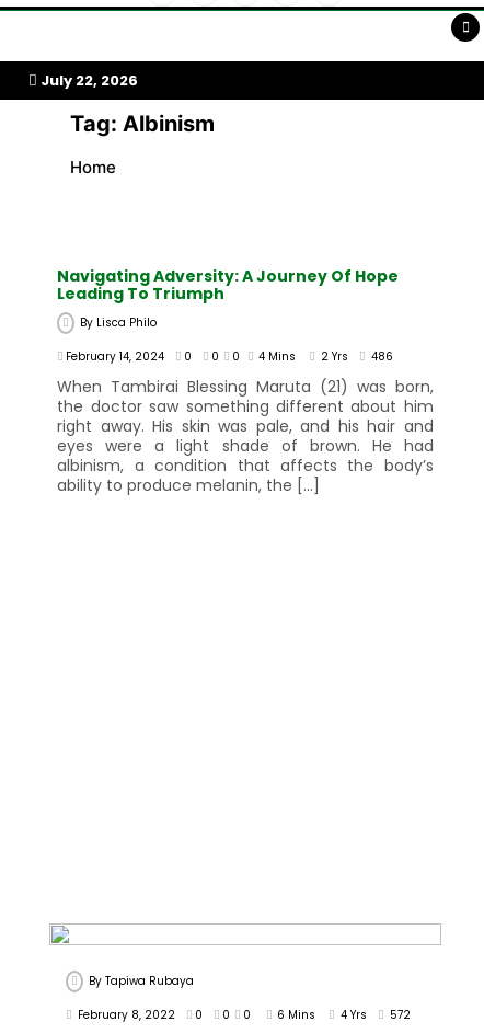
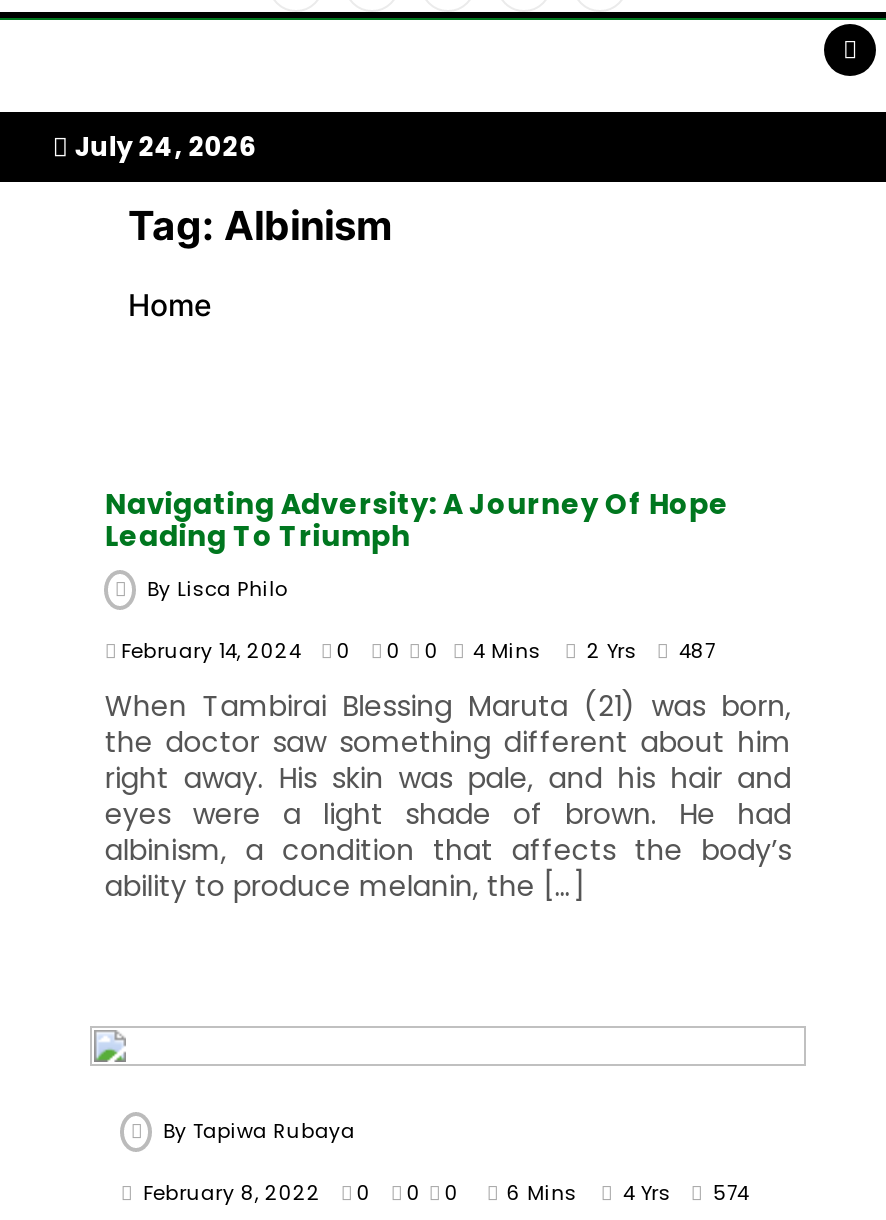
- July 22, 2026
+ July 24, 2026

- February 14, 2024 0 0 0 4 Mins 2 Yrs 486
+ February 14, 2024 0 0 0 4 Mins 2 Yrs 487

- February 8, 2022 0 0 0 6 Mins 4 Yrs 572
+ February 8, 2022 0 0 0 6 Mins 4 Yrs 574
